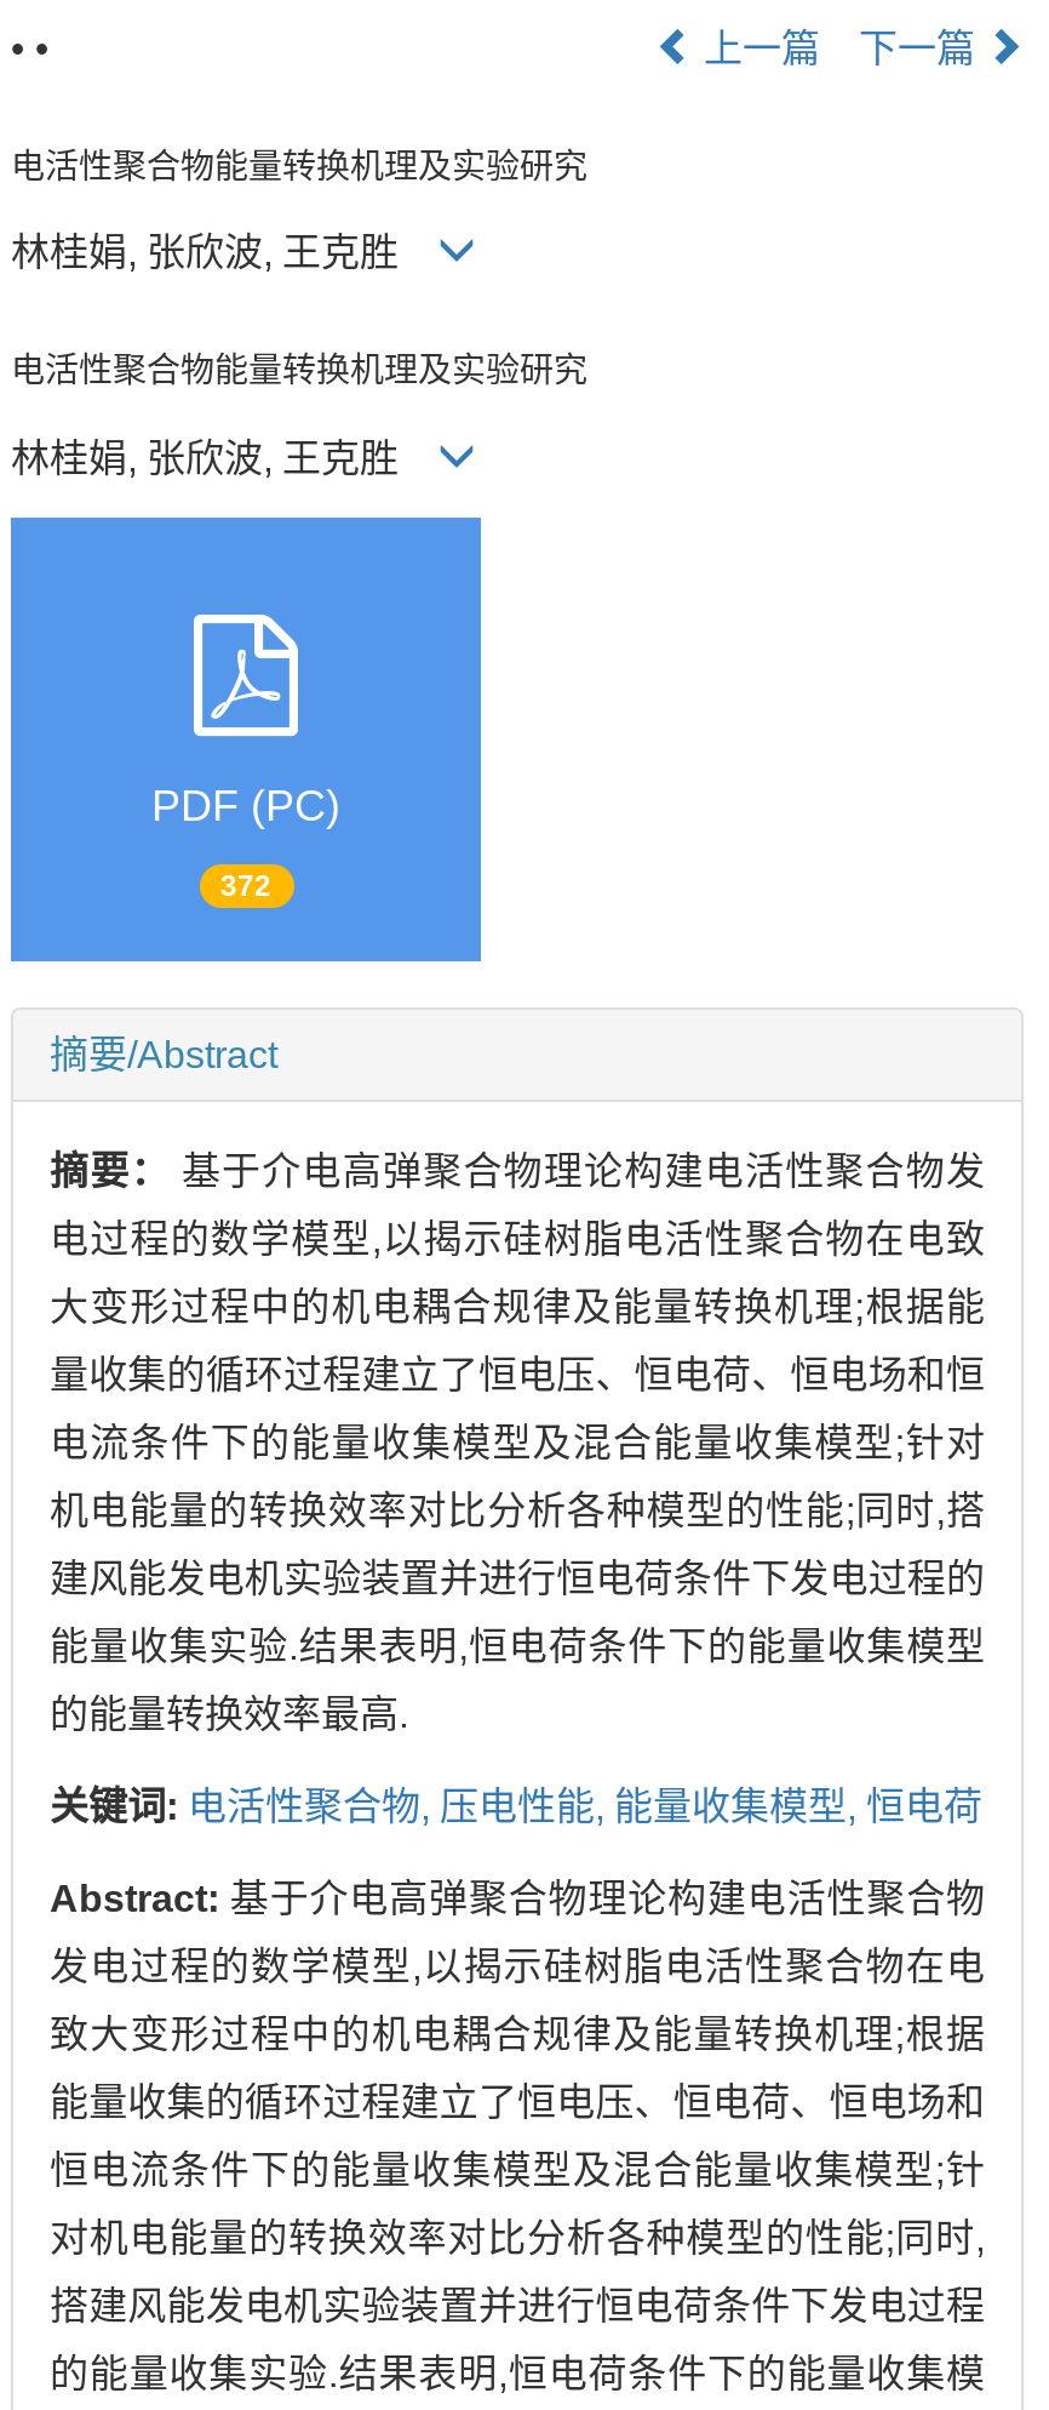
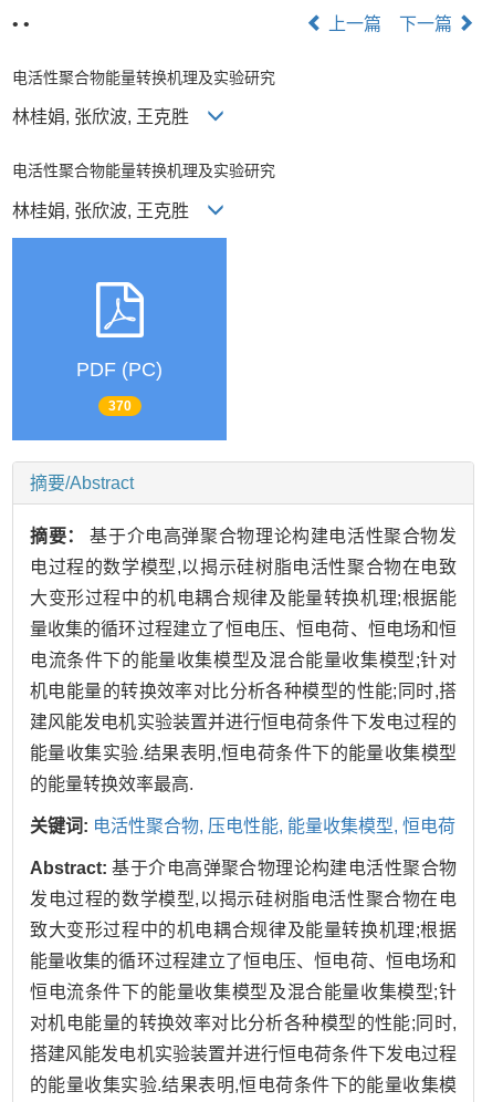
- 372
+ 370
